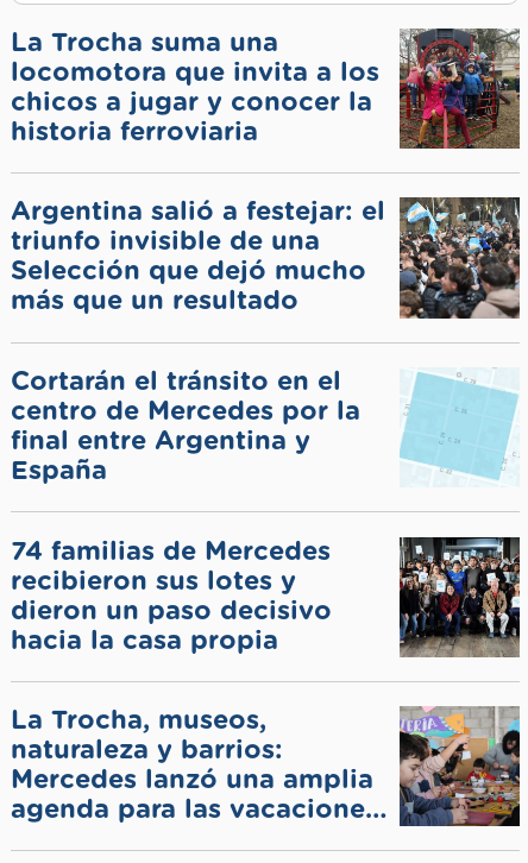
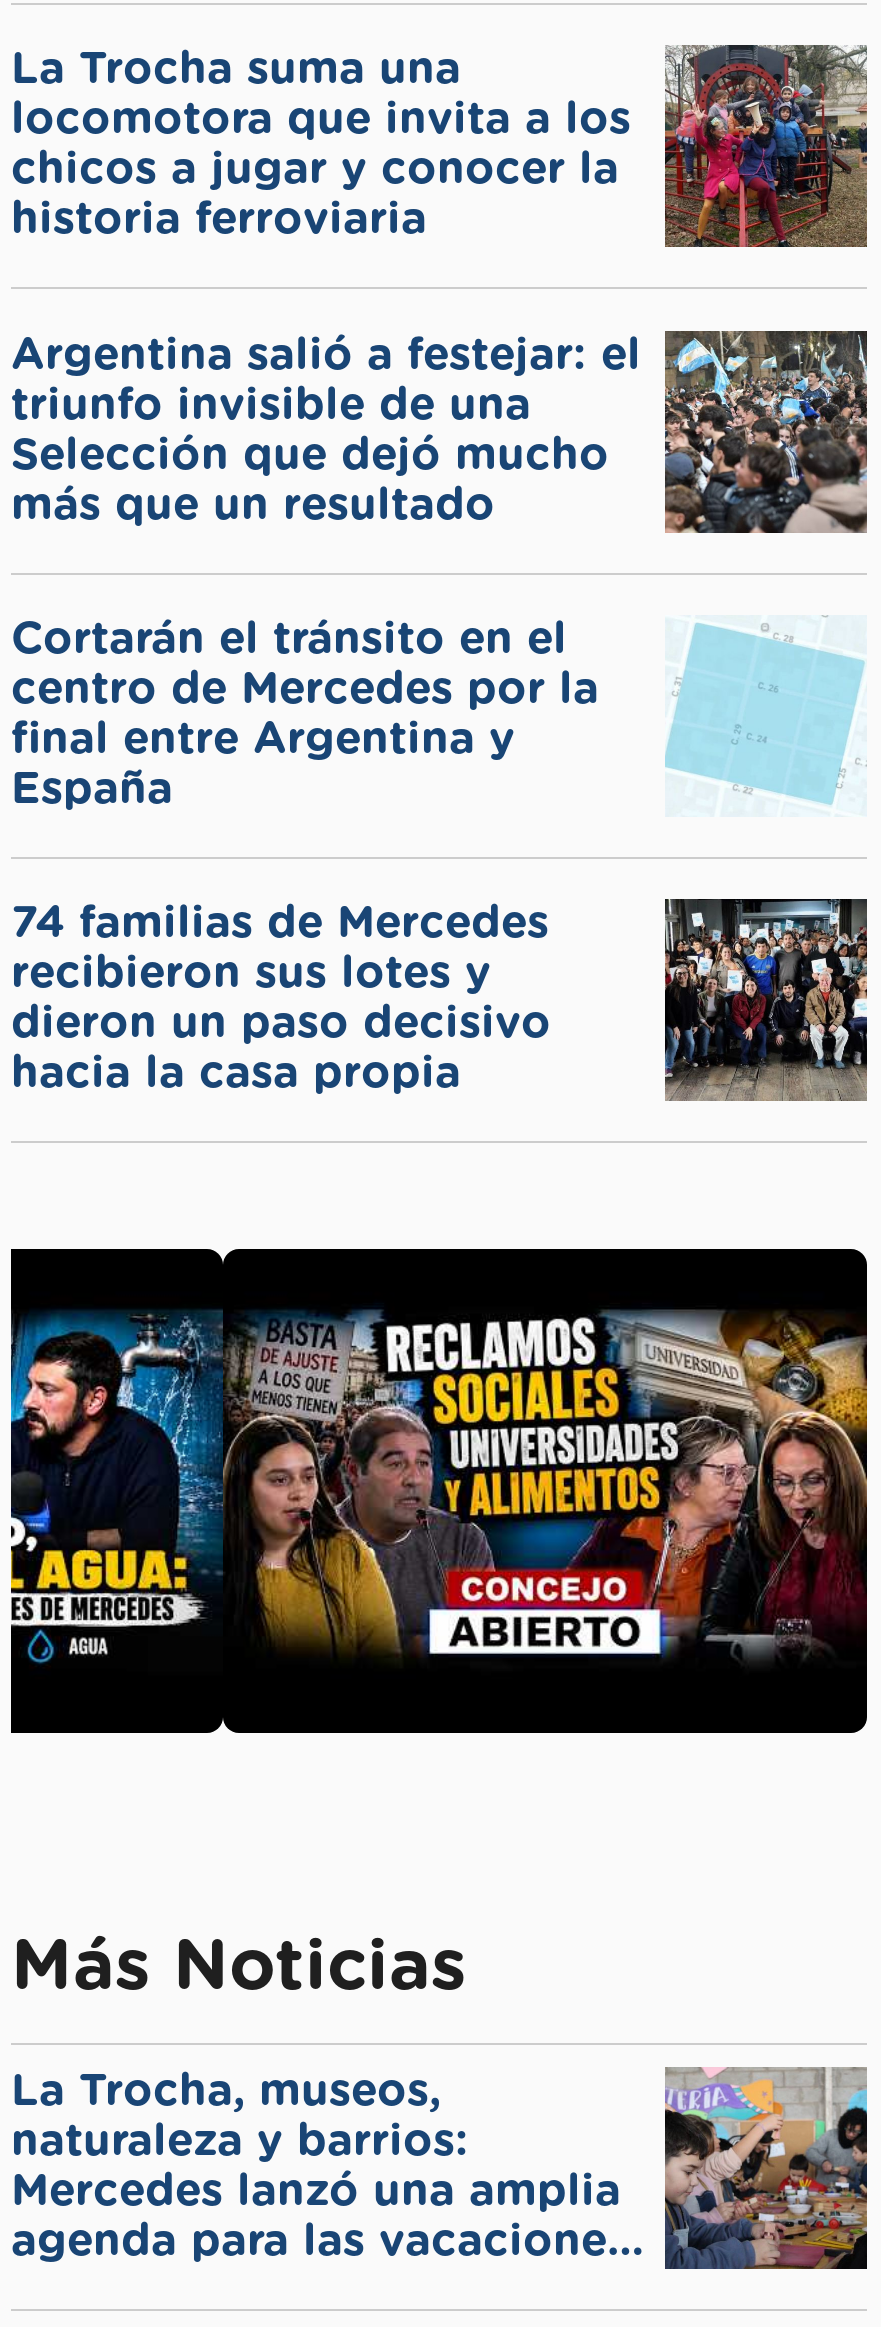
+ [image]

+ Más Noticias
